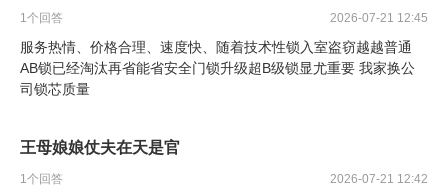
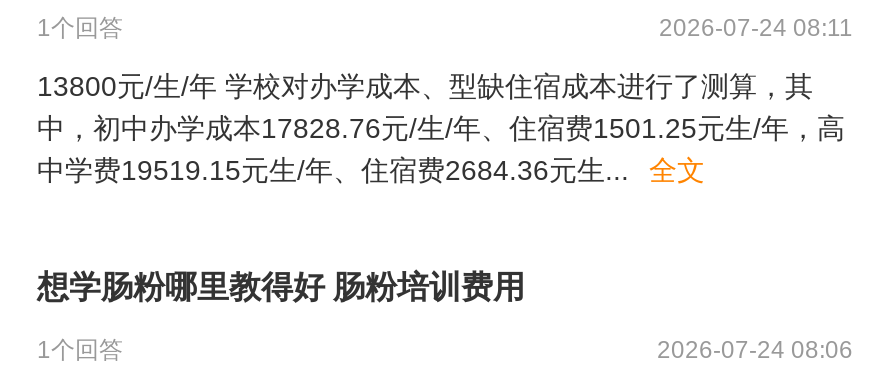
- 2026-07-21 12:45
+ 2026-07-24 08:11

- 服务热情、价格合理、速度快、随着技术性锁入室盗窃越越普通
- AB锁已经淘汰再省能省安全门锁升级超B级锁显尤重要 我家换公
- 司锁芯质量
+ 13800元/生/年 学校对办学成本、型缺住宿成本进行了测算，其
+ 中，初中办学成本17828.76元/生/年、住宿费1501.25元生/年，高
+ 中学费19519.15元生/年、住宿费2684.36元生...
+ 全文

- 王母娘娘仗夫在天是官
+ 想学肠粉哪里教得好 肠粉培训费用

- 2026-07-21 12:42
+ 2026-07-24 08:06
